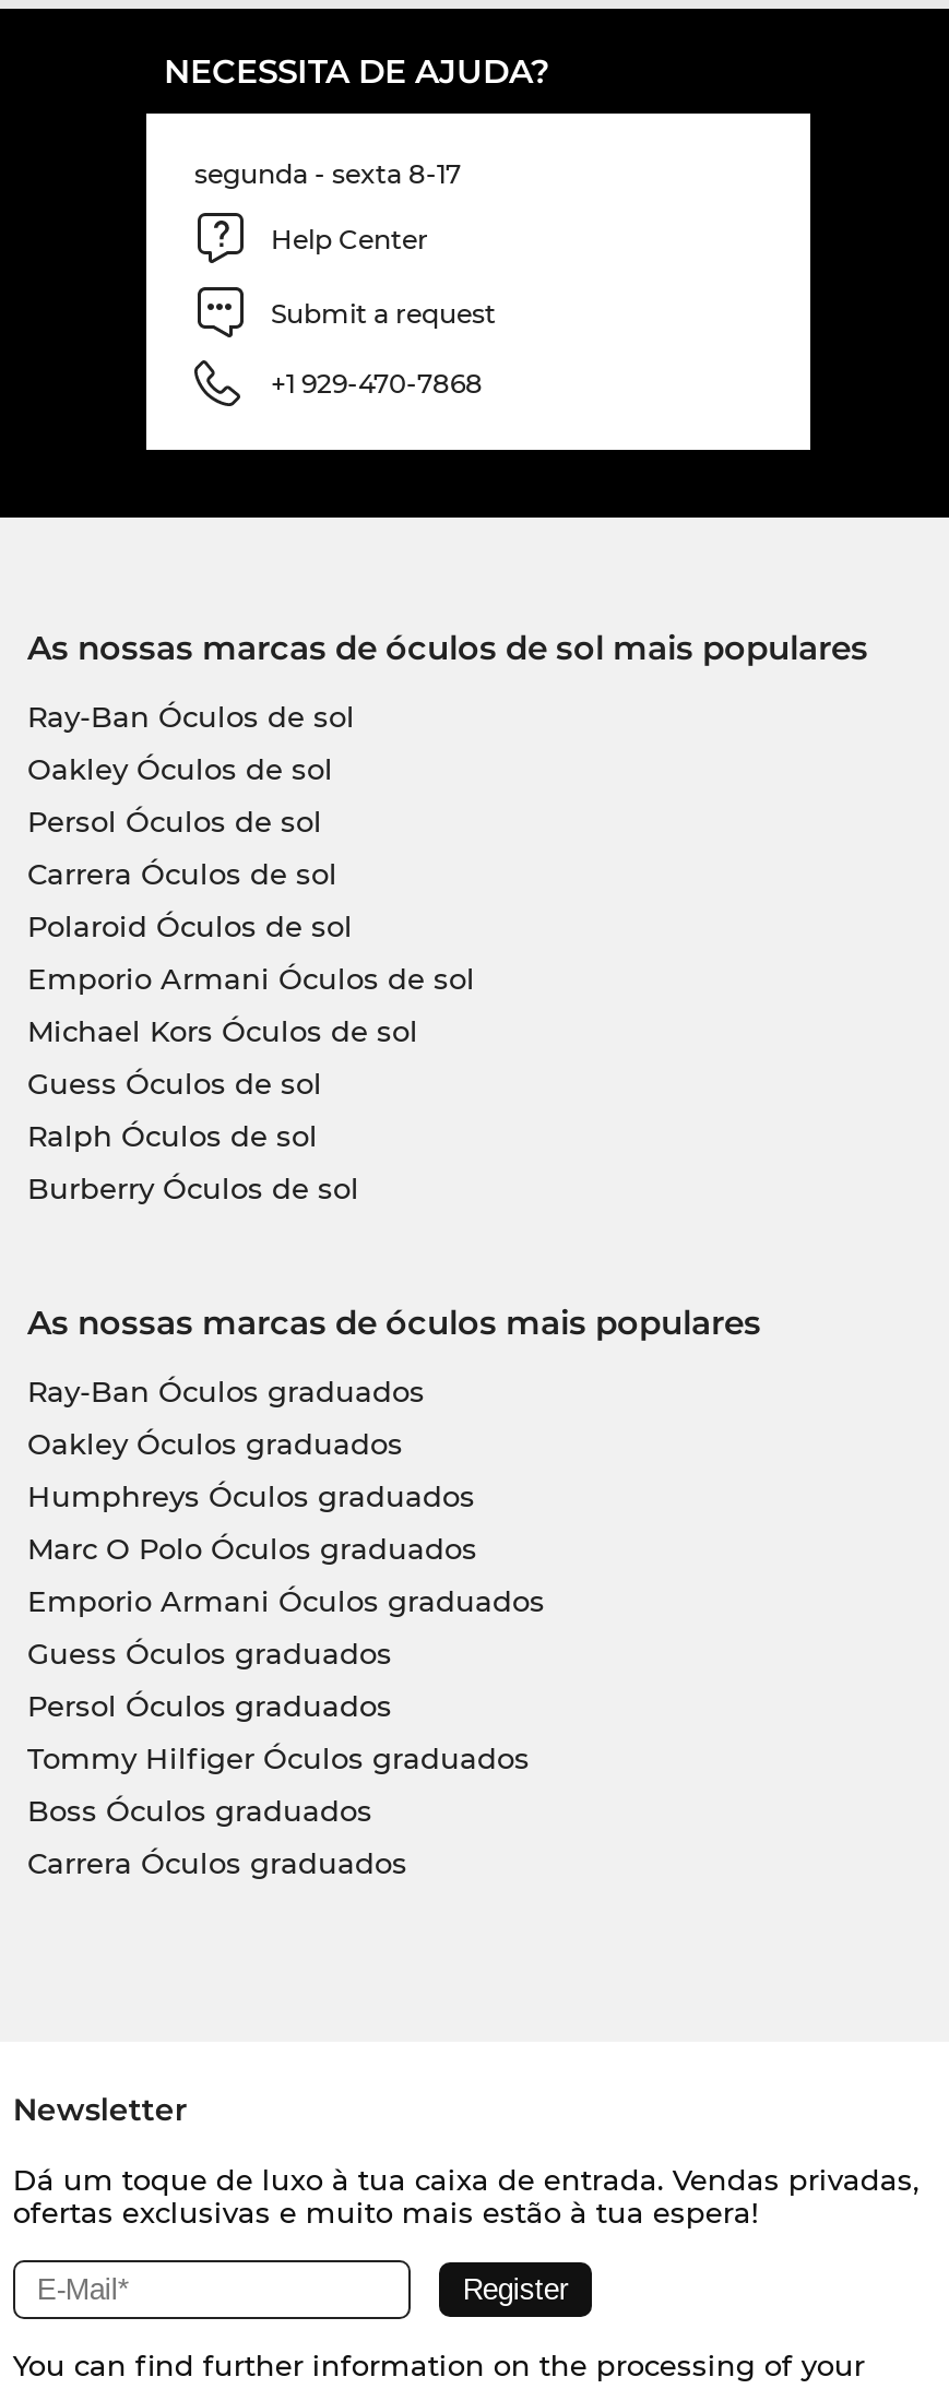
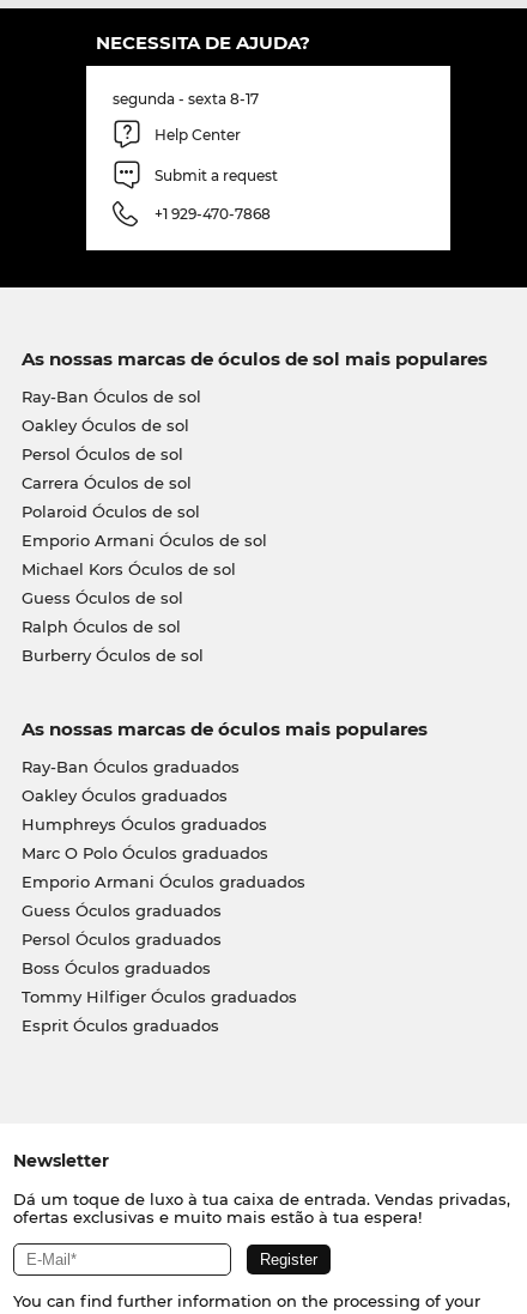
moved down: Tommy Hilfiger Óculos graduados

moved up: Boss Óculos graduados

- Carrera Óculos graduados
+ Esprit Óculos graduados
